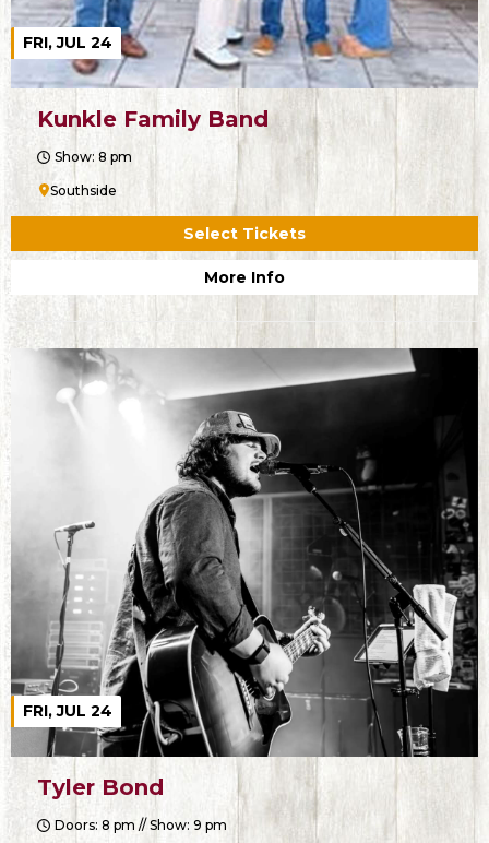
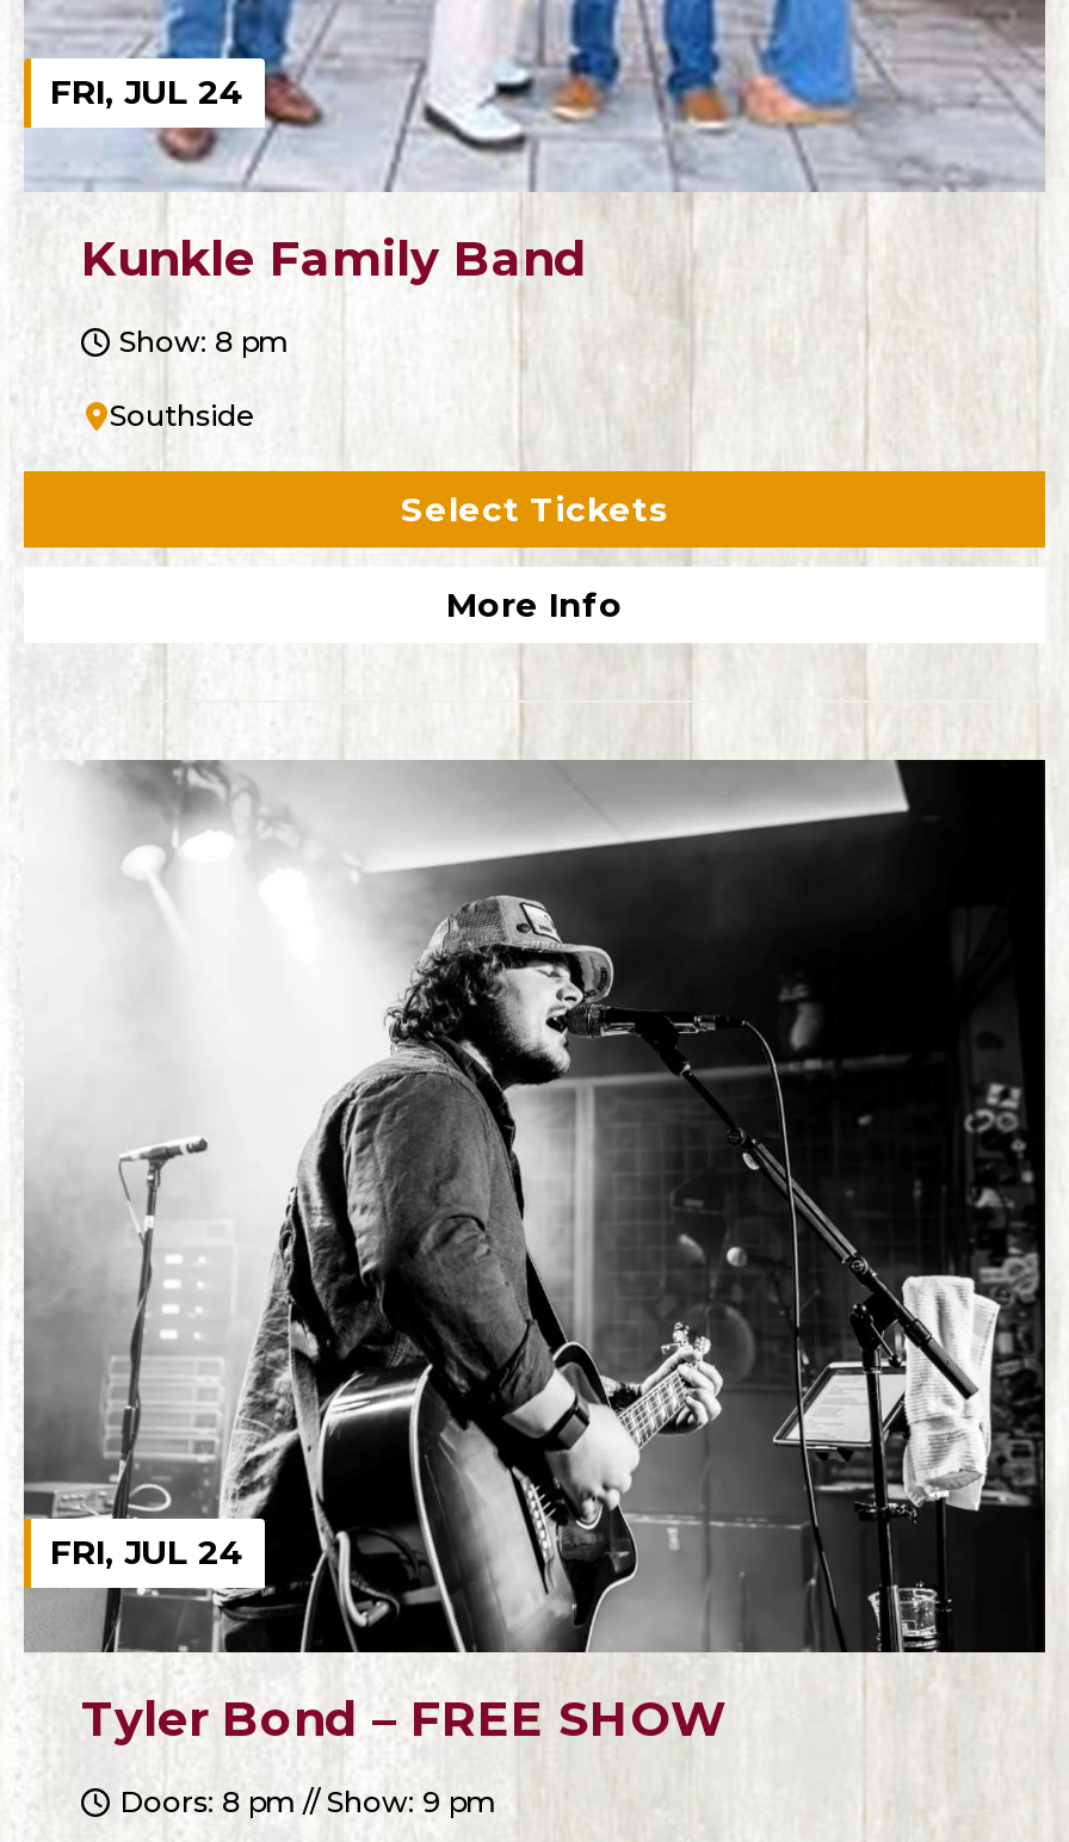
- Tyler Bond
+ Tyler Bond – FREE SHOW
